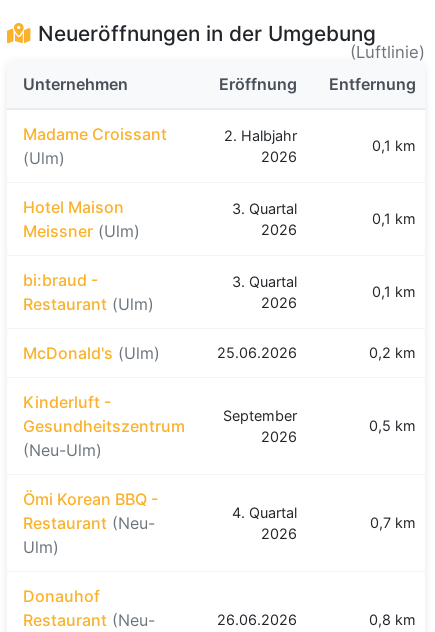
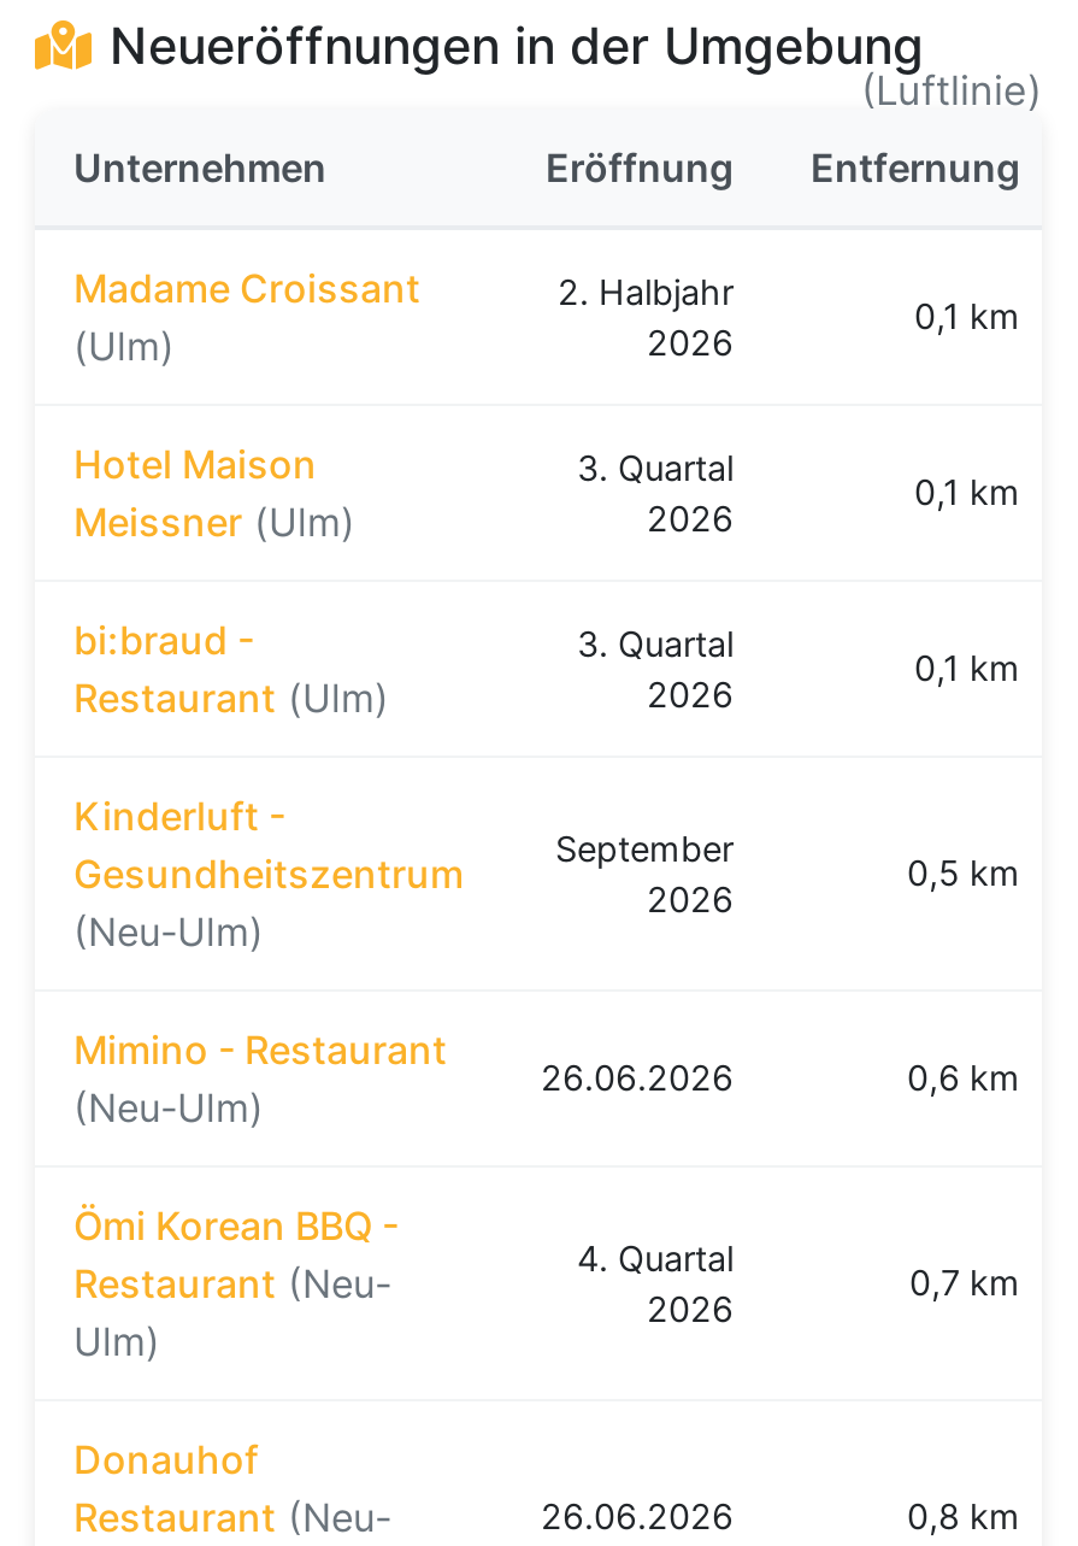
- McDonald's (Ulm)
- 25.06.2026
- 0,2 km

moved up: Kinderluft - | Gesundheitszentrum | (Neu-Ulm) | September | 2026 | 0,5 km

+ Mimino - Restaurant
+ (Neu-Ulm)

+ 26.06.2026
+ 0,6 km
